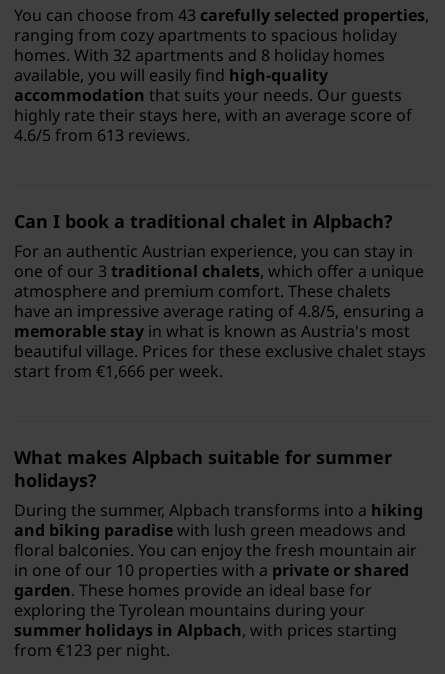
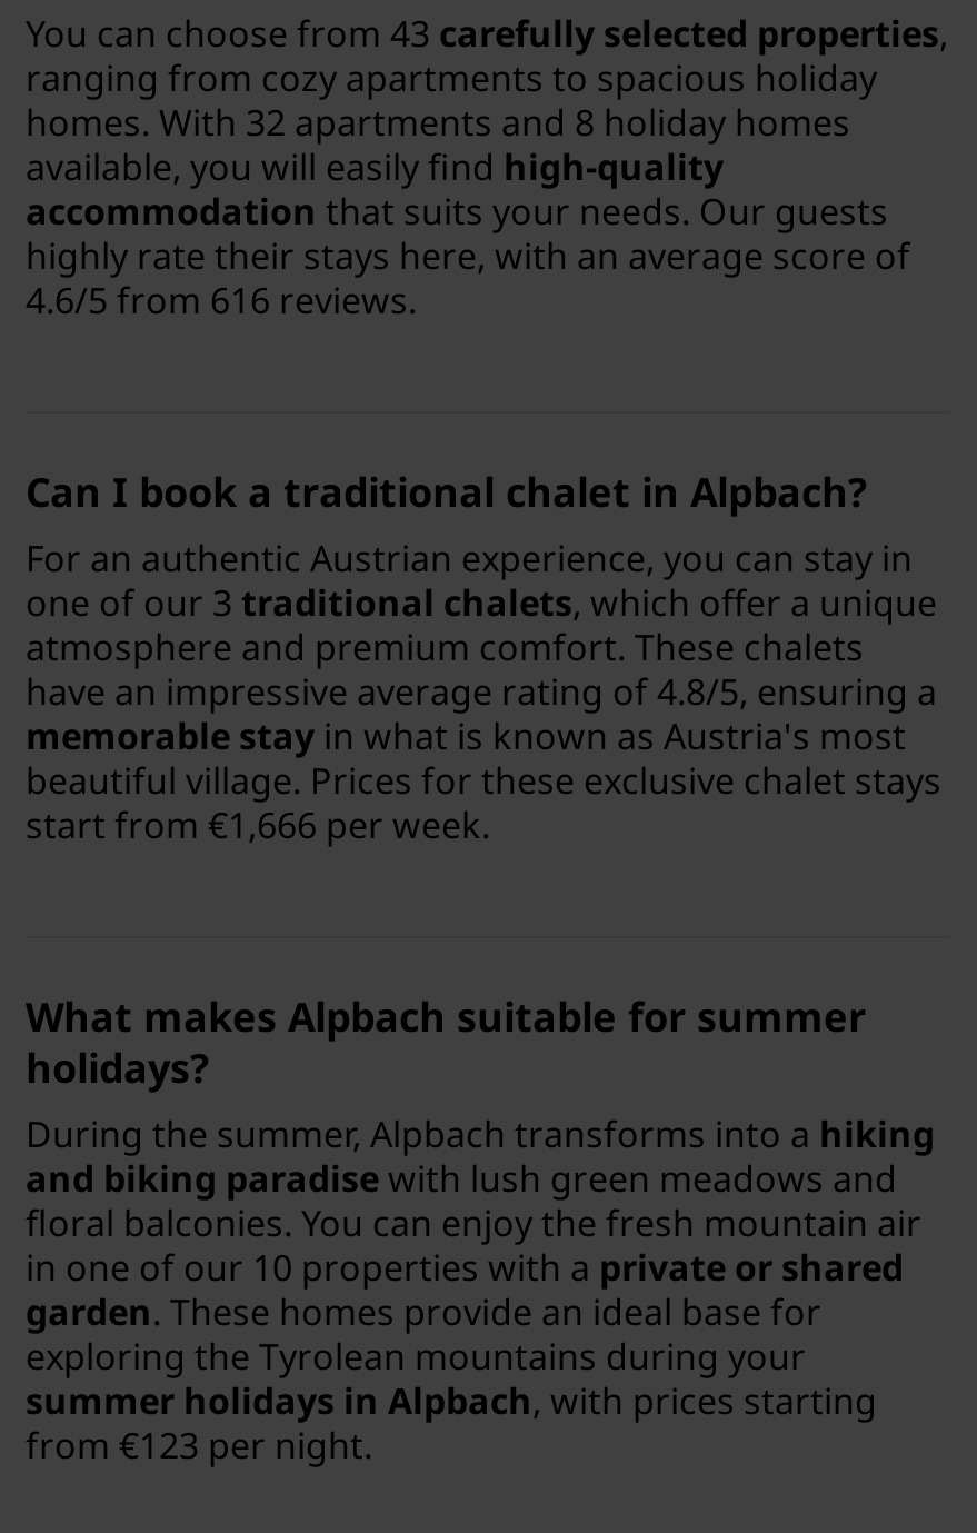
- 4.6/5 from 613 reviews.
+ 4.6/5 from 616 reviews.
